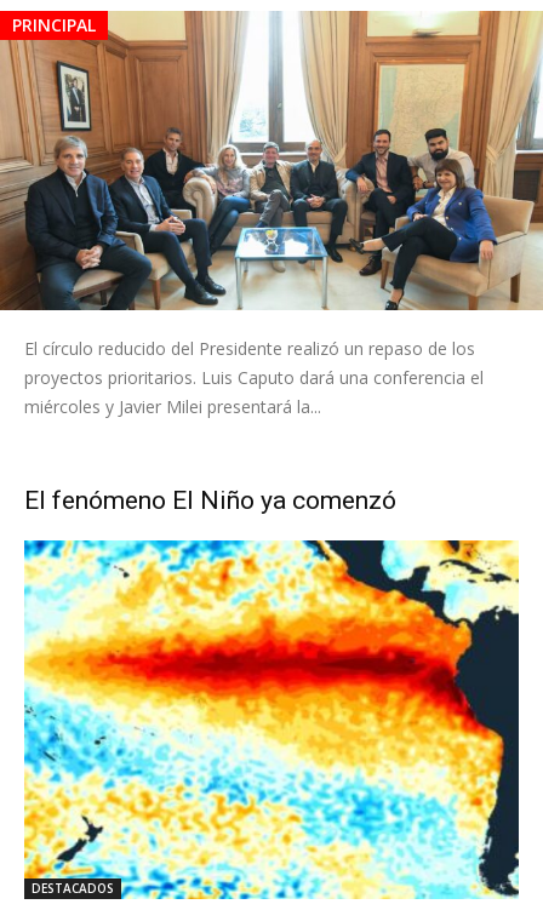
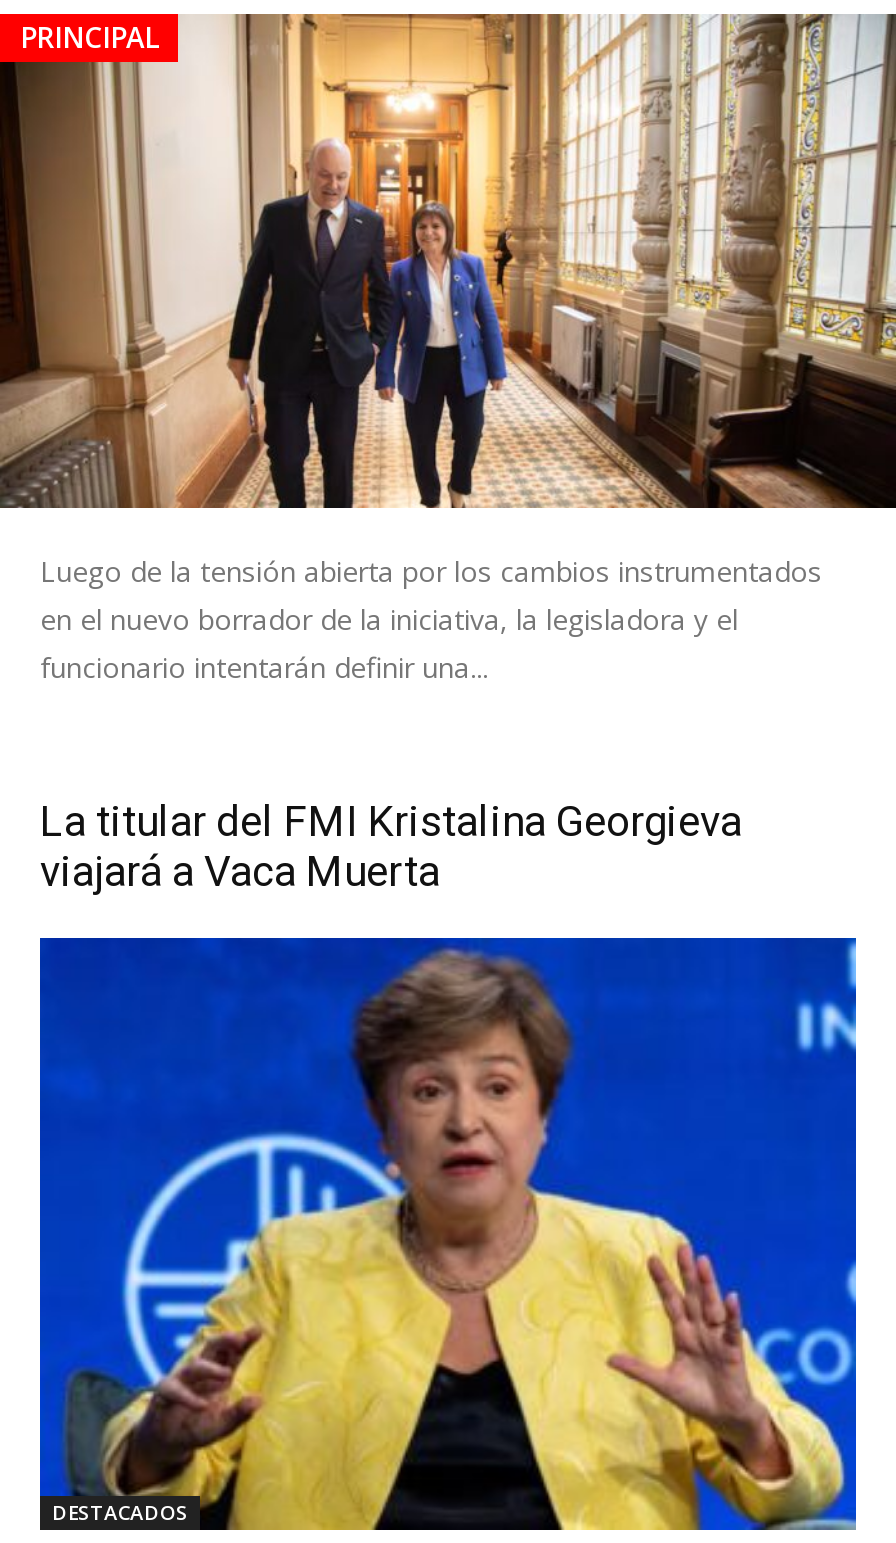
- [image]
- El círculo reducido del Presidente realizó un repaso de los
- proyectos prioritarios. Luis Caputo dará una conferencia el
- miércoles y Javier Milei presentará la...
+ [image]
+ Luego de la tensión abierta por los cambios instrumentados
+ en el nuevo borrador de la iniciativa, la legisladora y el
+ funcionario intentarán definir una...

- El fenómeno El Niño ya comenzó
+ La titular del FMI Kristalina Georgieva
+ viajará a Vaca Muerta

- [image]
+ [image]
